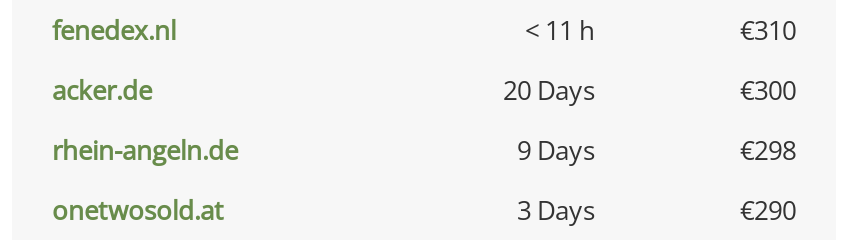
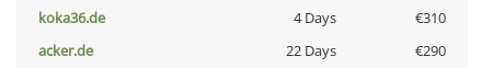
- fenedex.nl
- < 11 h
+ koka36.de
+ 4 Days

- 20 Days
- €300
- rhein-angeln.de
- 9 Days
- €298
- onetwosold.at
- 3 Days
+ 22 Days
